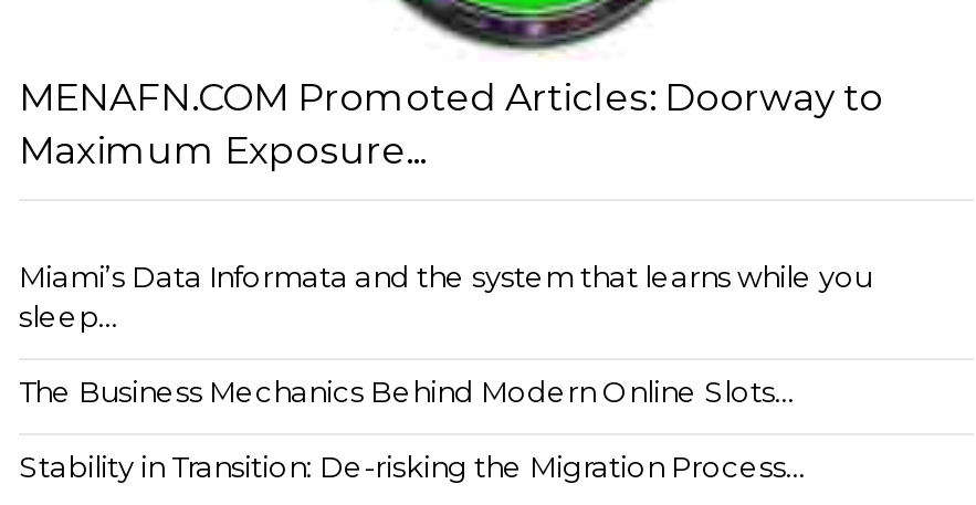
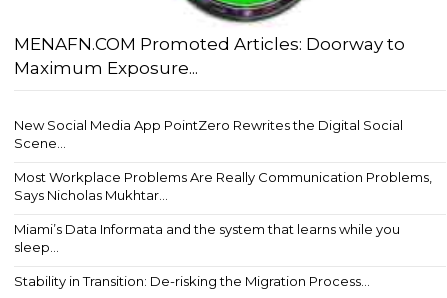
+ New Social Media App PointZero Rewrites the Digital Social
+ Scene...
+ Most Workplace Problems Are Really Communication Problems,
+ Says Nicholas Mukhtar...

moved down: Miami’s Data Informata and the system that learns while you | sleep...

- The Business Mechanics Behind Modern Online Slots...
